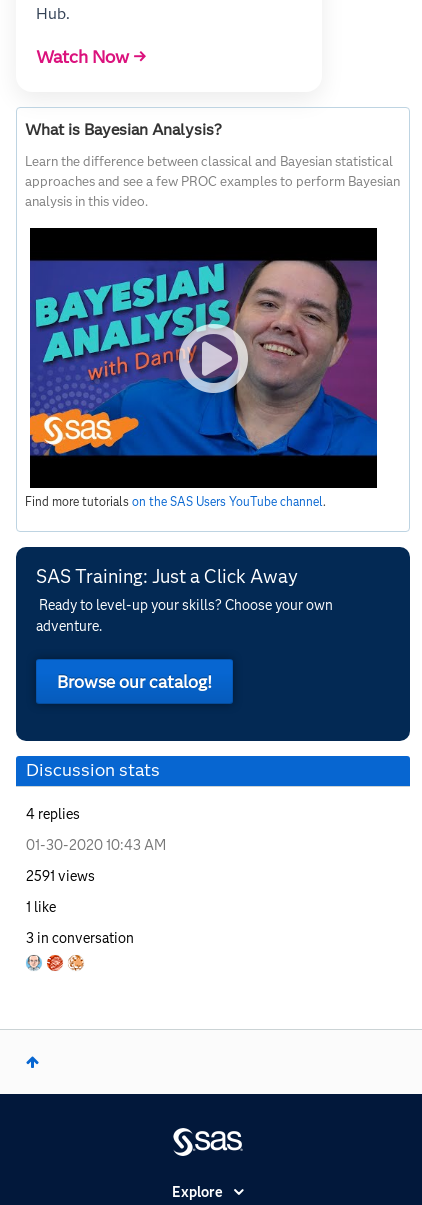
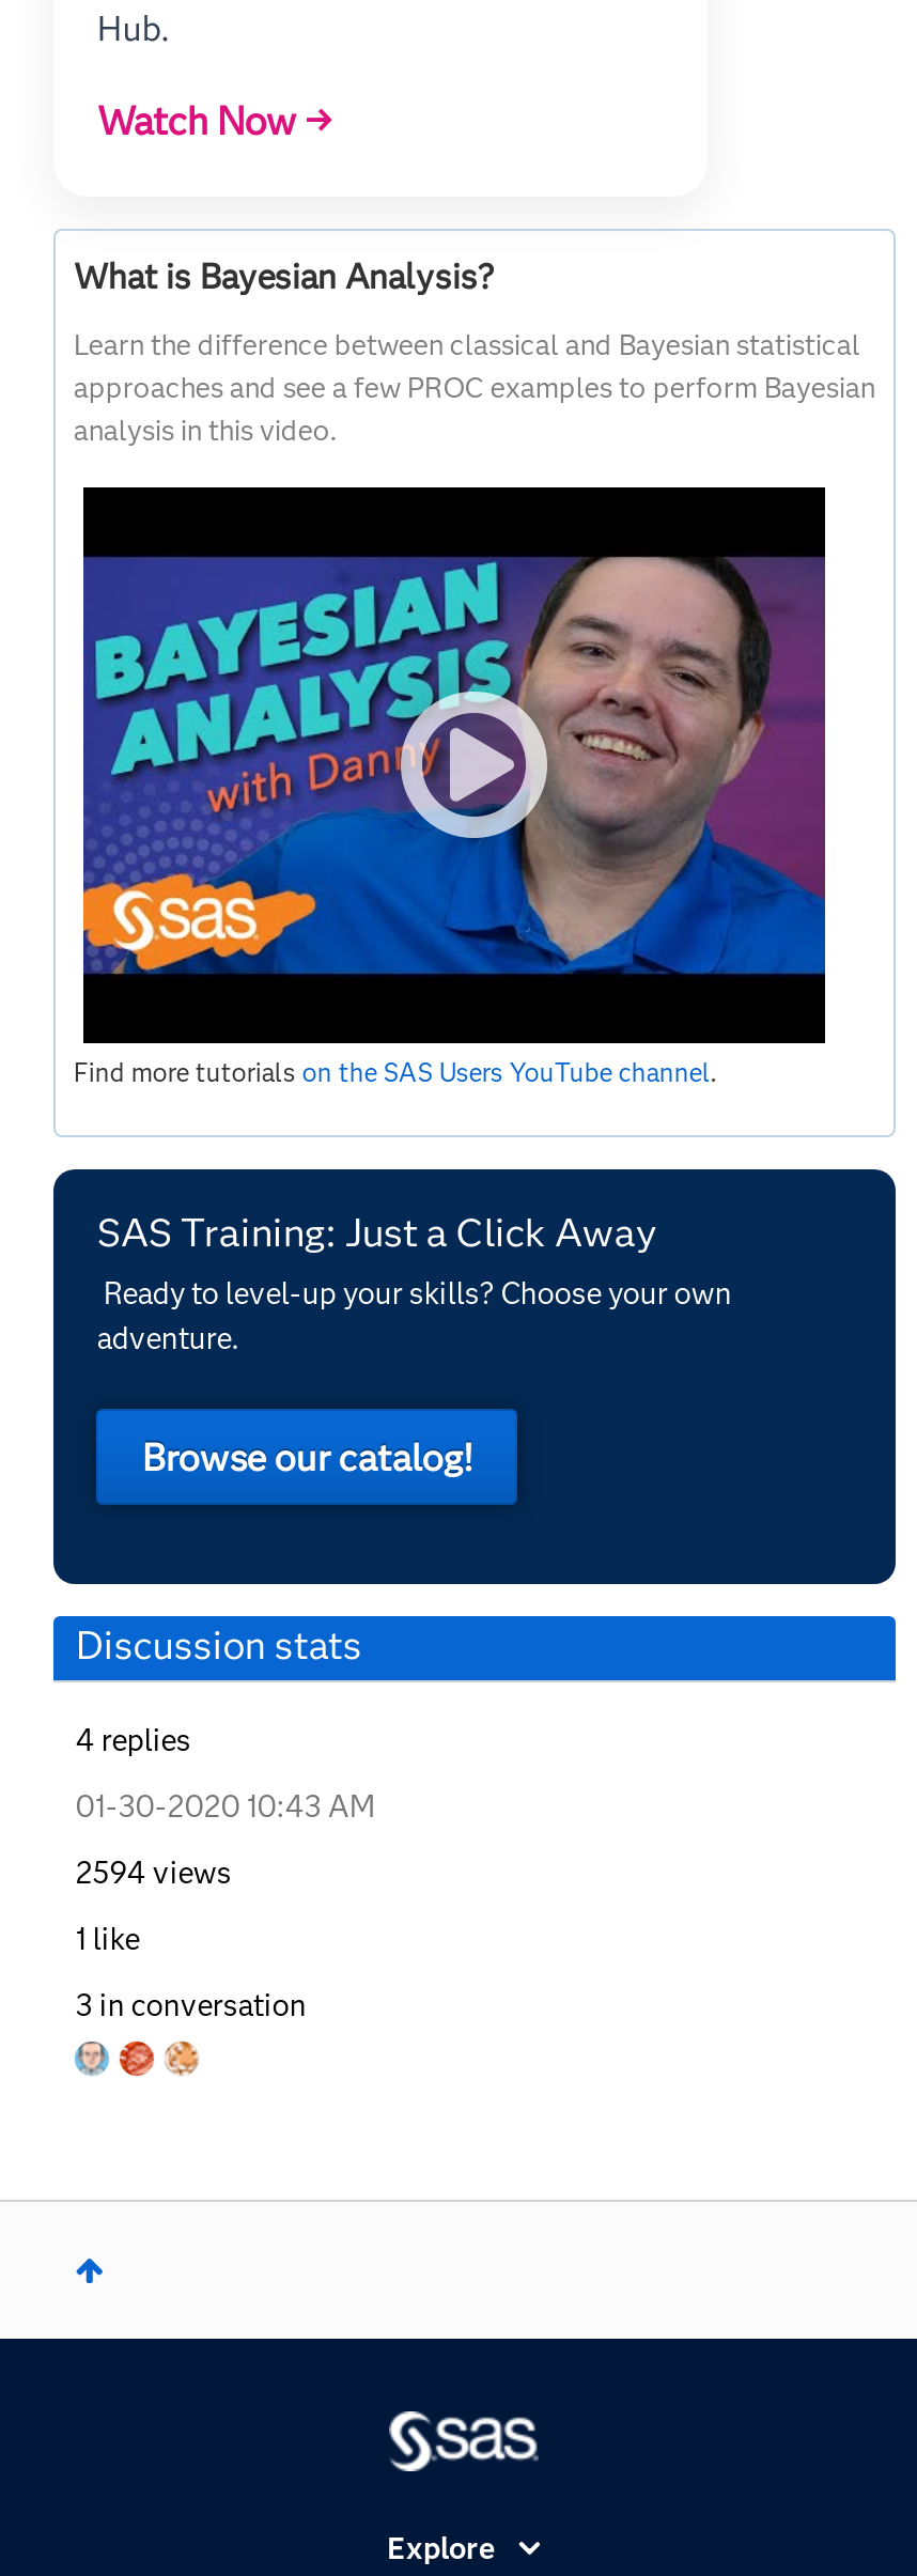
- 2591 views
+ 2594 views
